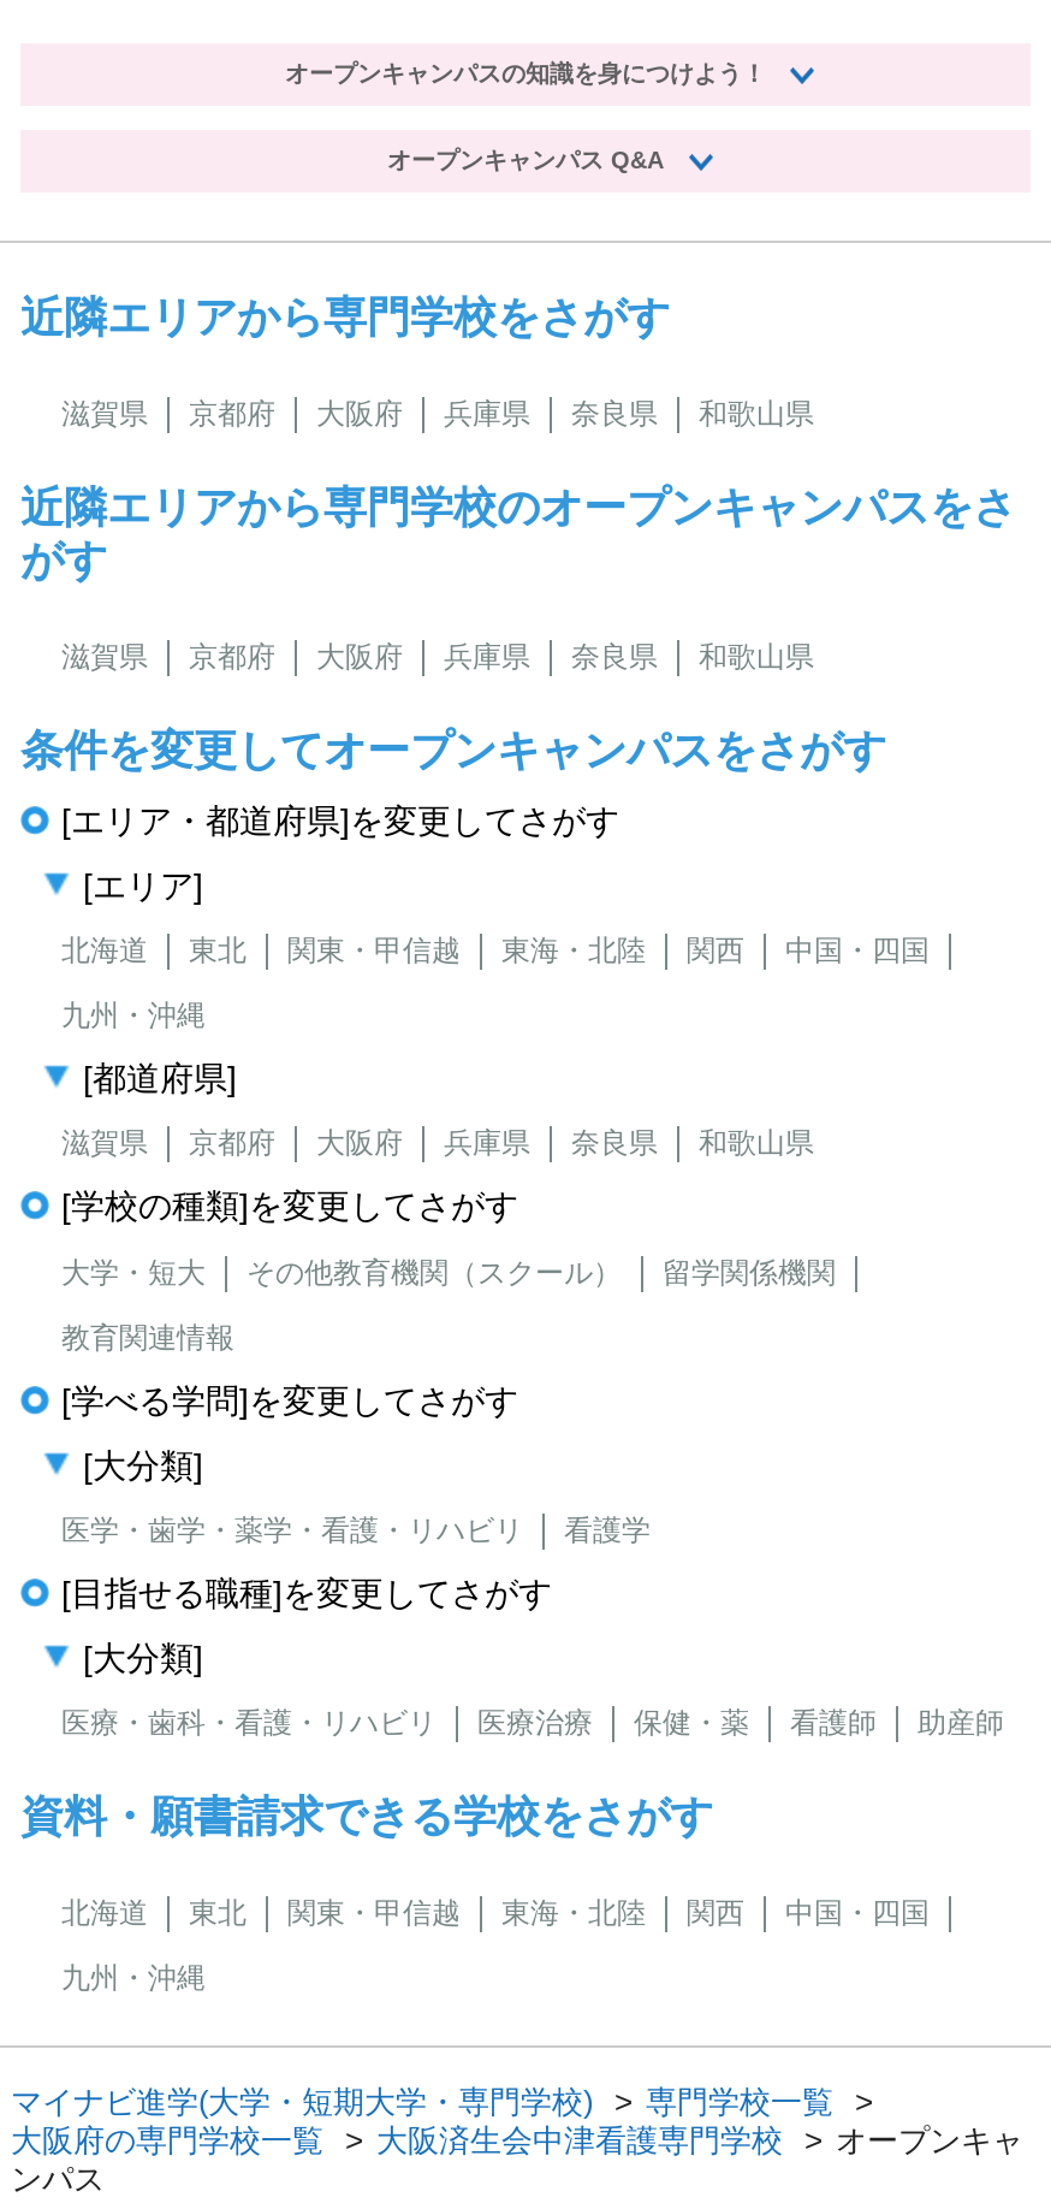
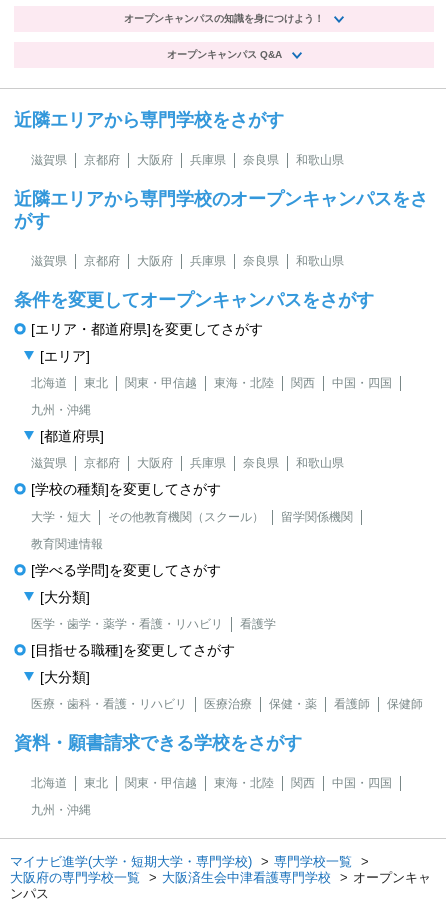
- 助産師
+ 保健師
